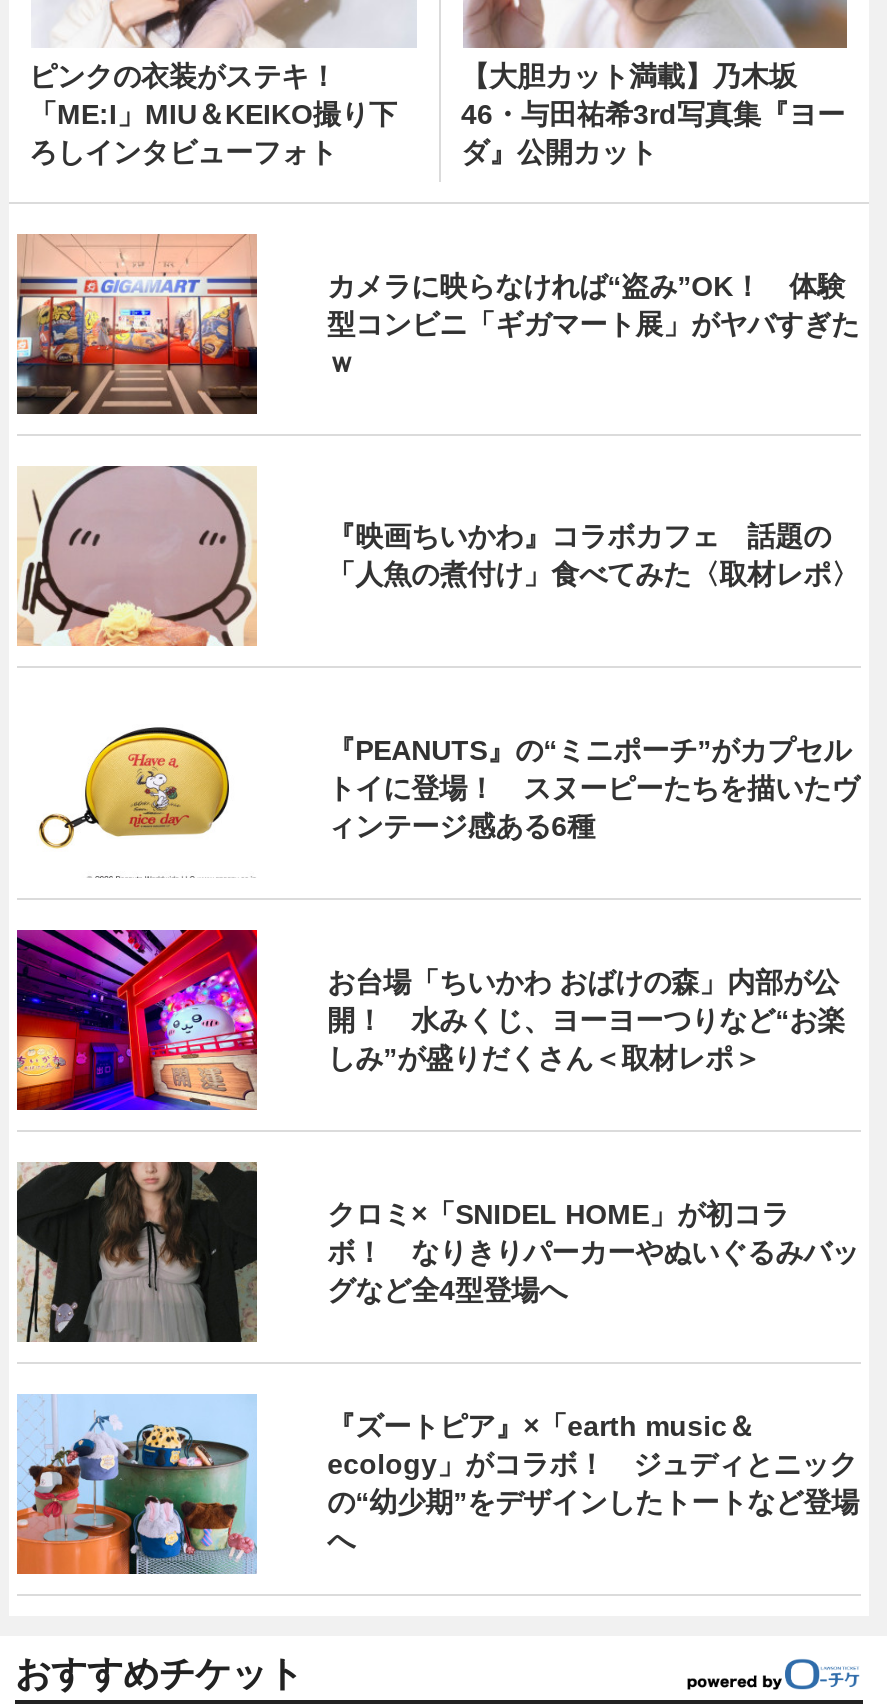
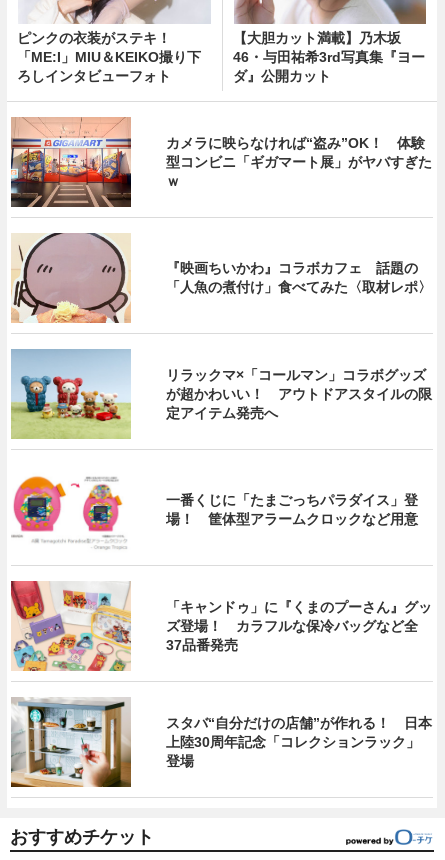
- [image]
- 『PEANUTS』の“ミニポーチ”がカプセル
- トイに登場！ スヌーピーたちを描いたヴ
- ィンテージ感ある6種
+ [image]
+ リラックマ×「コールマン」コラボグッズ
+ が超かわいい！ アウトドアスタイルの限
+ 定アイテム発売へ

- [image]
- お台場「ちいかわ おばけの森」内部が公
- 開！ 水みくじ、ヨーヨーつりなど“お楽
- しみ”が盛りだくさん＜取材レポ＞
+ [image]
+ 一番くじに「たまごっちパラダイス」登
+ 場！ 筐体型アラームクロックなど用意

- [image]
- クロミ×「SNIDEL HOME」が初コラ
- ボ！ なりきりパーカーやぬいぐるみバッ
- グなど全4型登場へ
+ [image]
+ 「キャンドゥ」に『くまのプーさん』グッ
+ ズ登場！ カラフルな保冷バッグなど全
+ 37品番発売

- [image]
- 『ズートピア』×「earth music＆
- ecology」がコラボ！ ジュディとニック
- の“幼少期”をデザインしたトートなど登場
- へ
+ [image]
+ スタバ“自分だけの店舗”が作れる！ 日本
+ 上陸30周年記念「コレクションラック」
+ 登場
